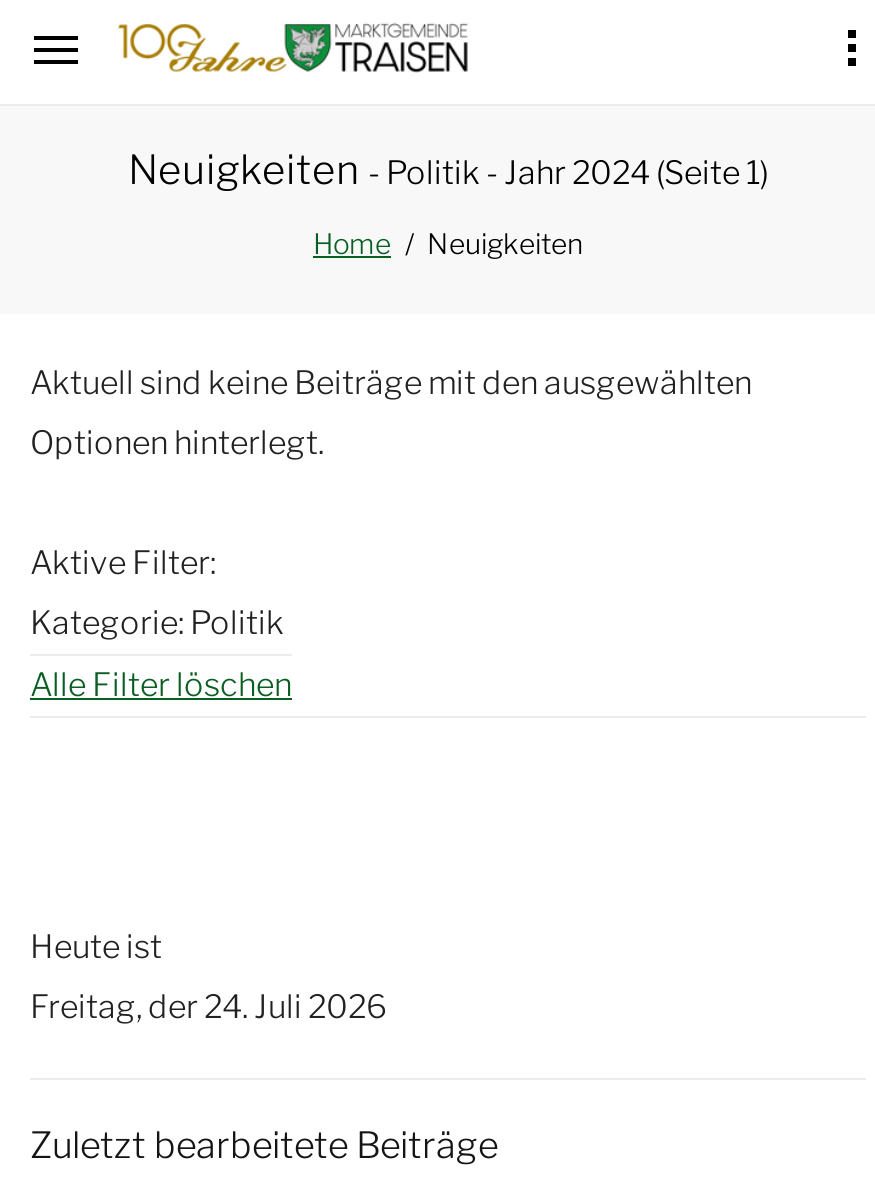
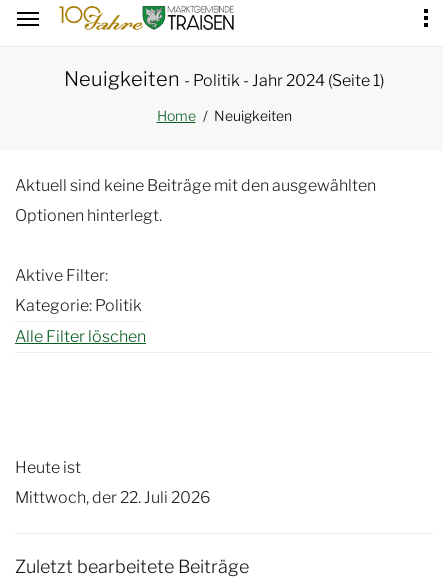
- Freitag, der 24. Juli 2026
+ Mittwoch, der 22. Juli 2026
